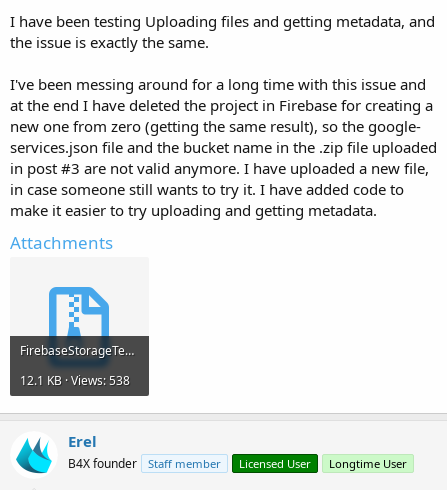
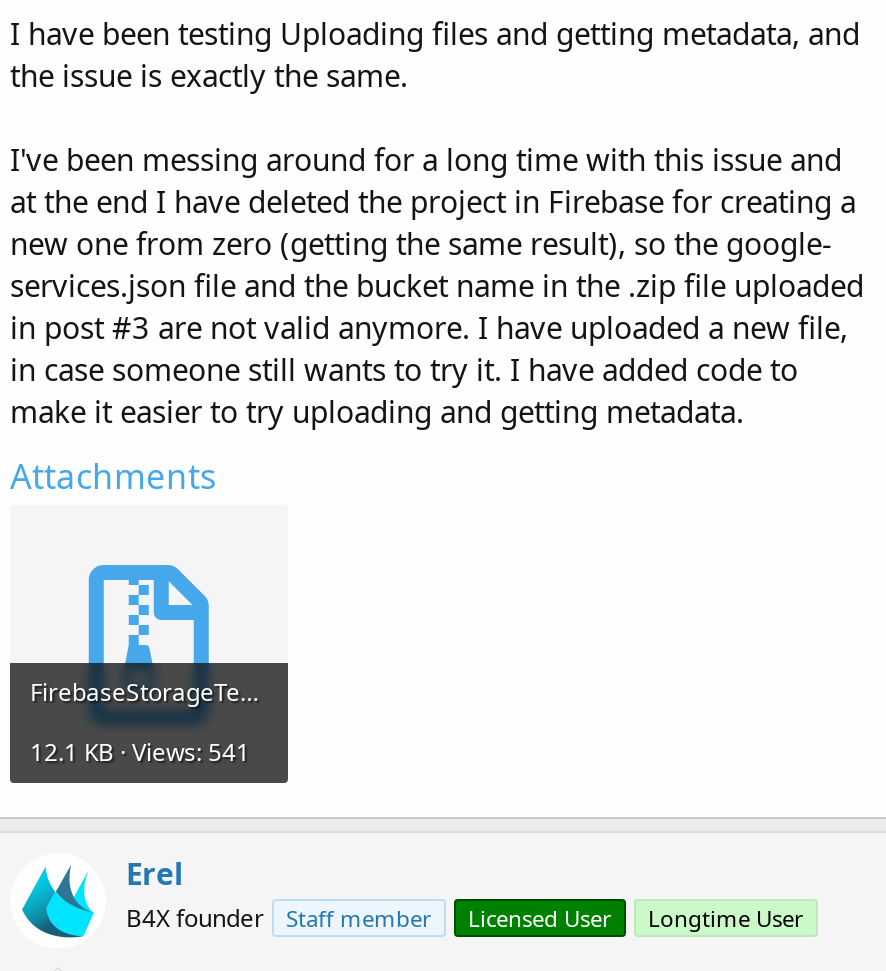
- 12.1 KB · Views: 538
+ 12.1 KB · Views: 541
